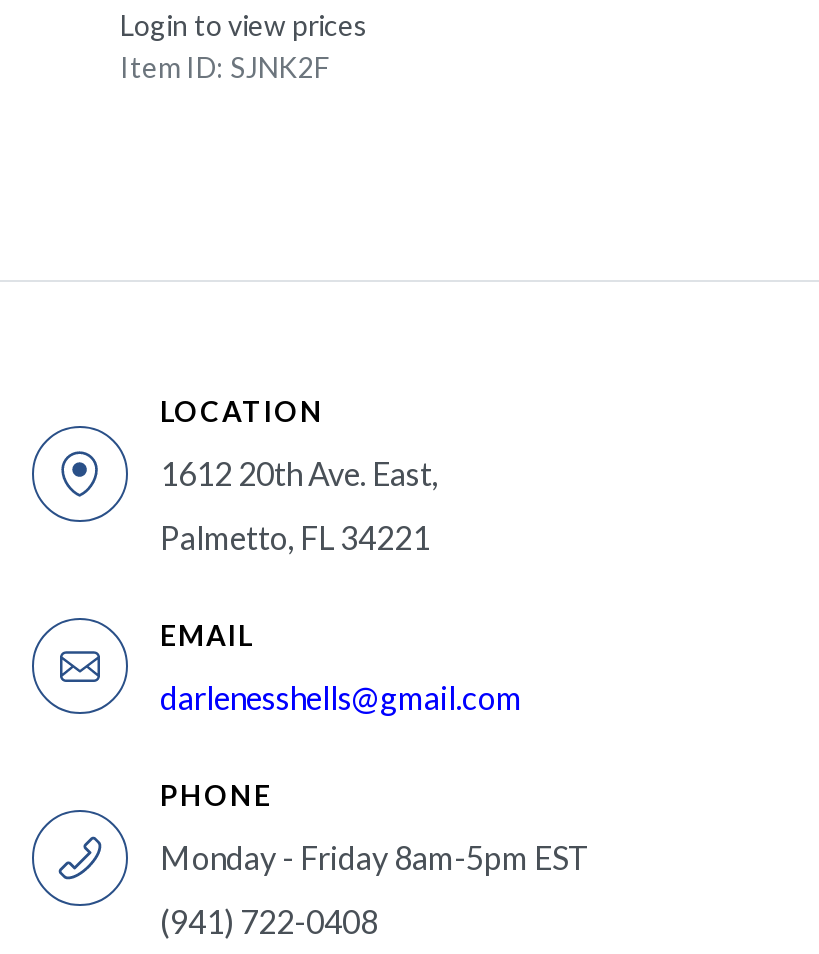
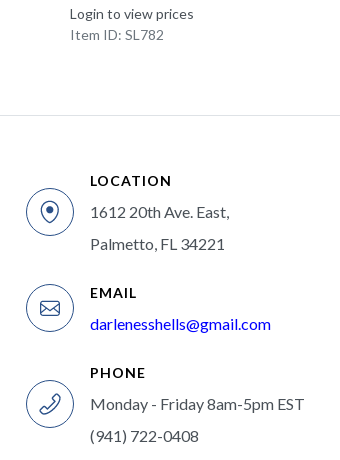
- Item ID: SJNK2F
+ Item ID: SL782
